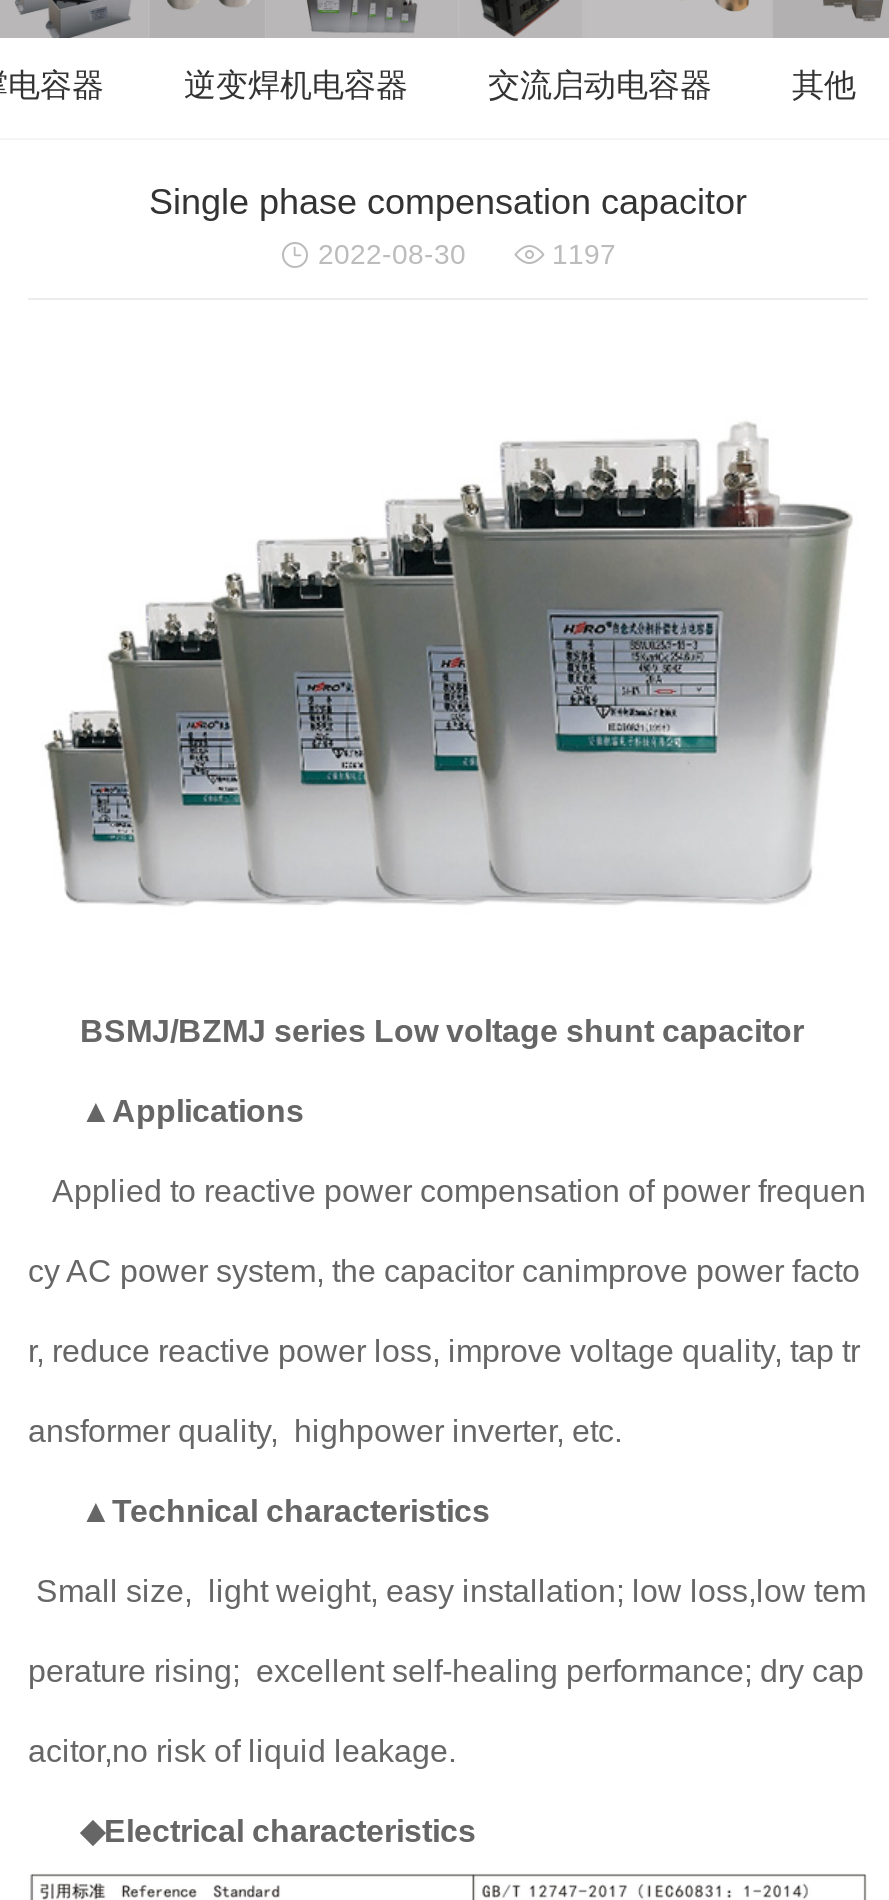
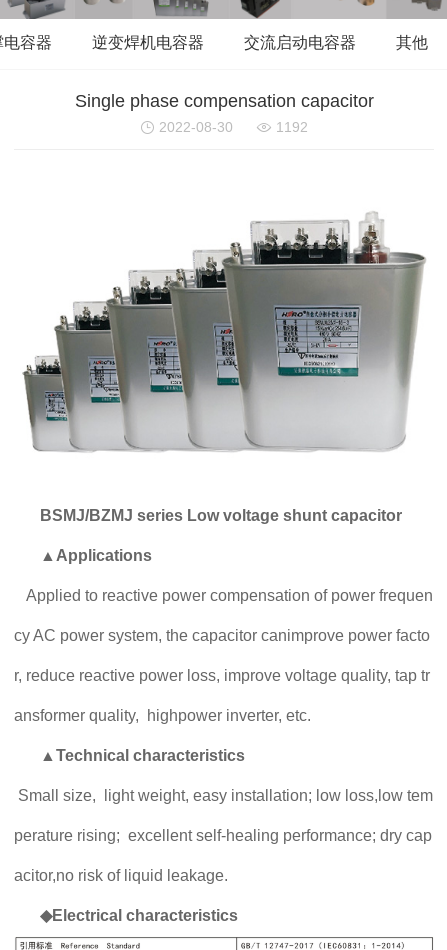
- 2022-08-30 1197
+ 2022-08-30 1192
